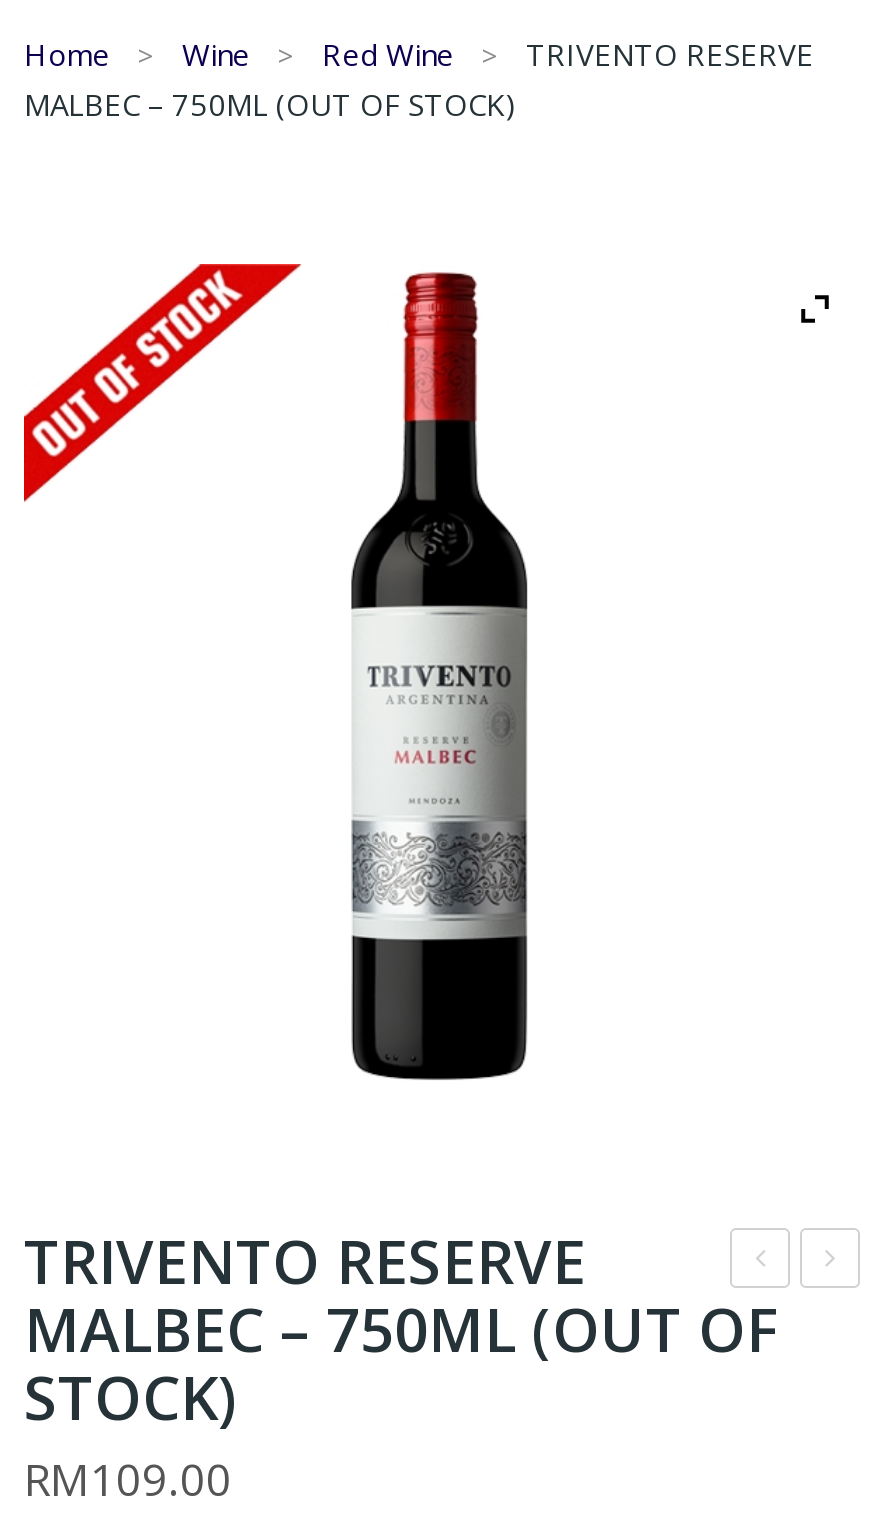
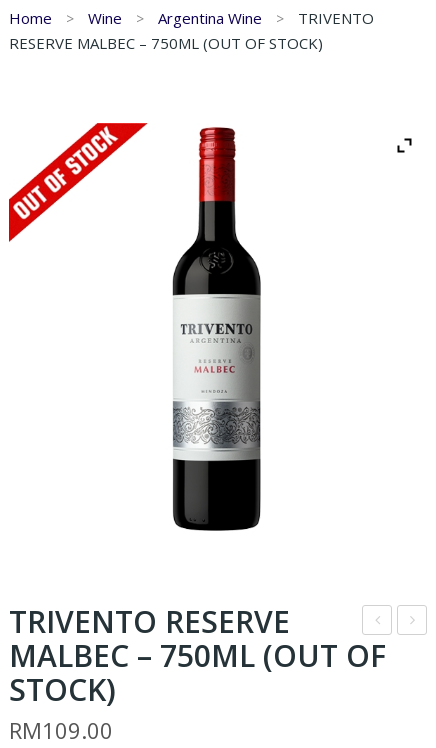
- Red Wine
- TRIVENTO RESERVE
- MALBEC – 750ML (OUT OF STOCK)
+ Argentina Wine
+ TRIVENTO
+ RESERVE MALBEC – 750ML (OUT OF STOCK)
